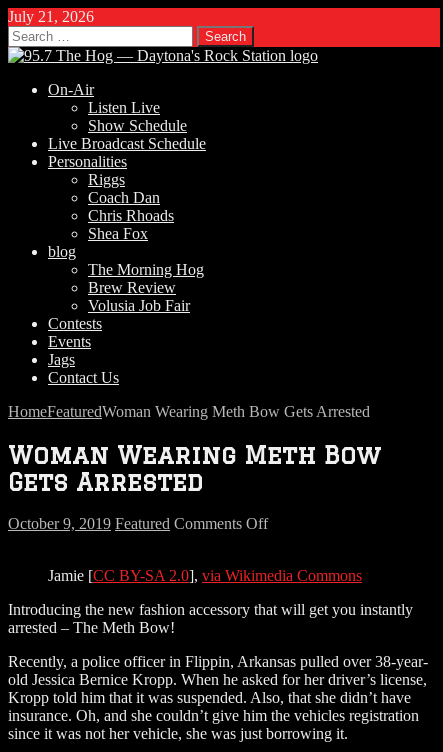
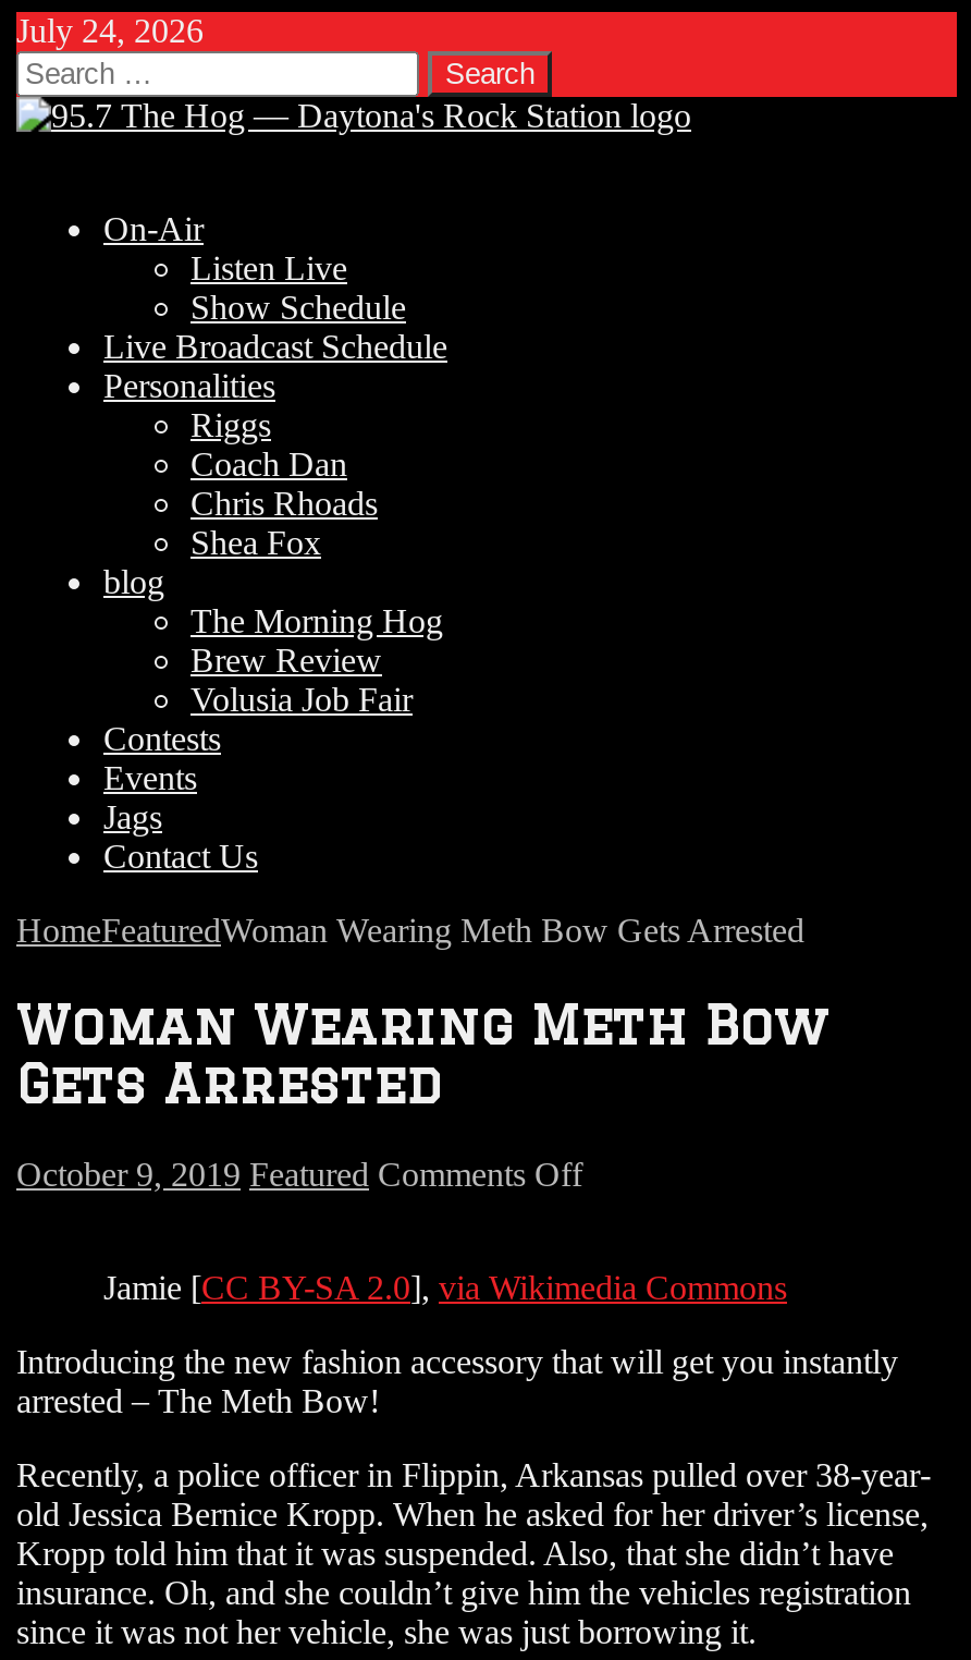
- July 21, 2026
+ July 24, 2026
